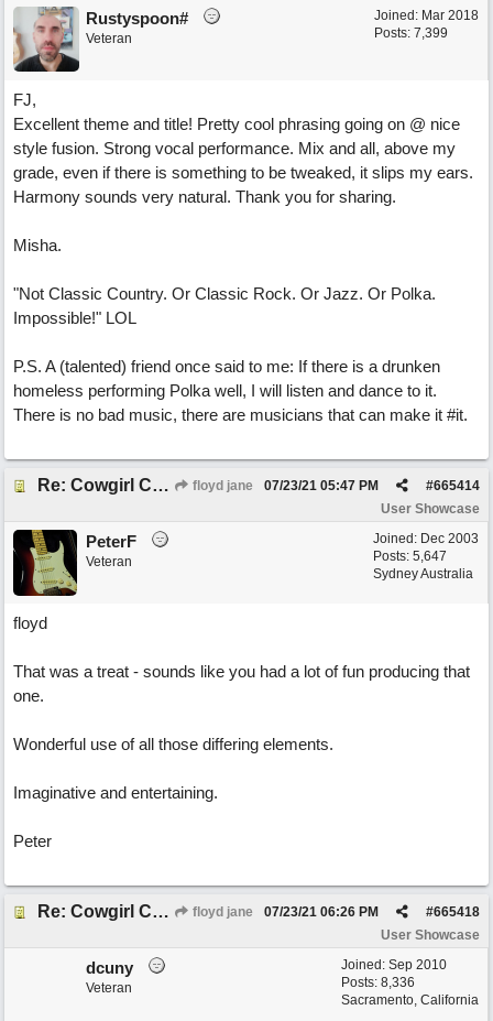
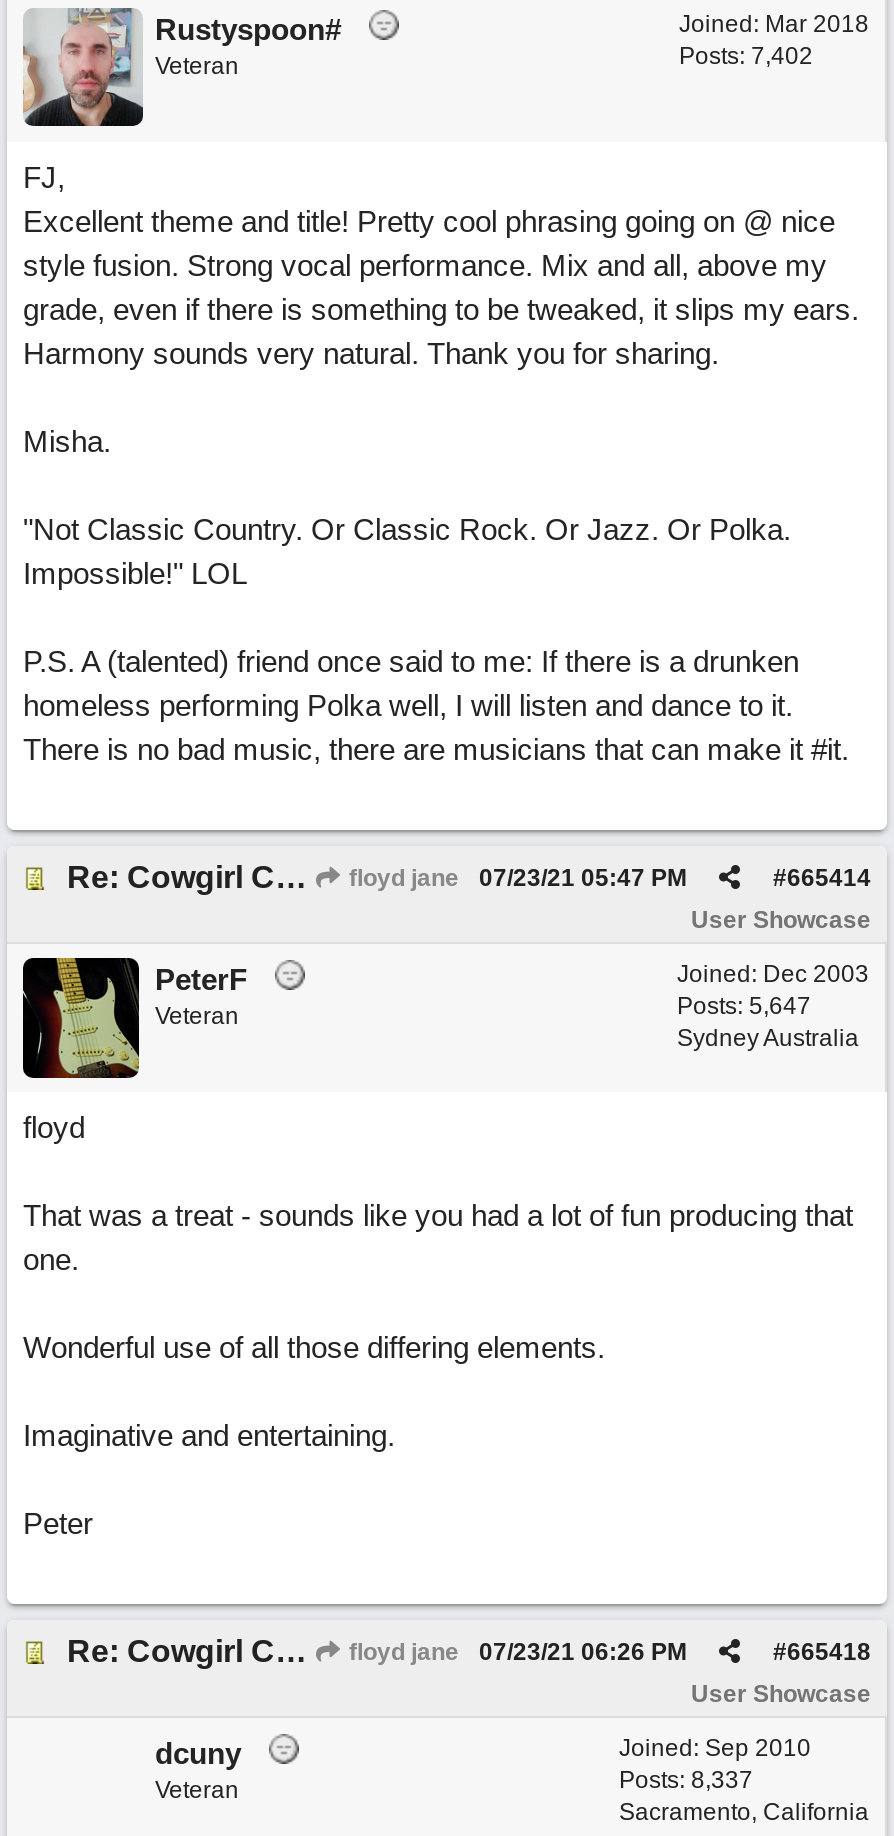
- Posts: 7,399
+ Posts: 7,402

- Posts: 8,336
+ Posts: 8,337
